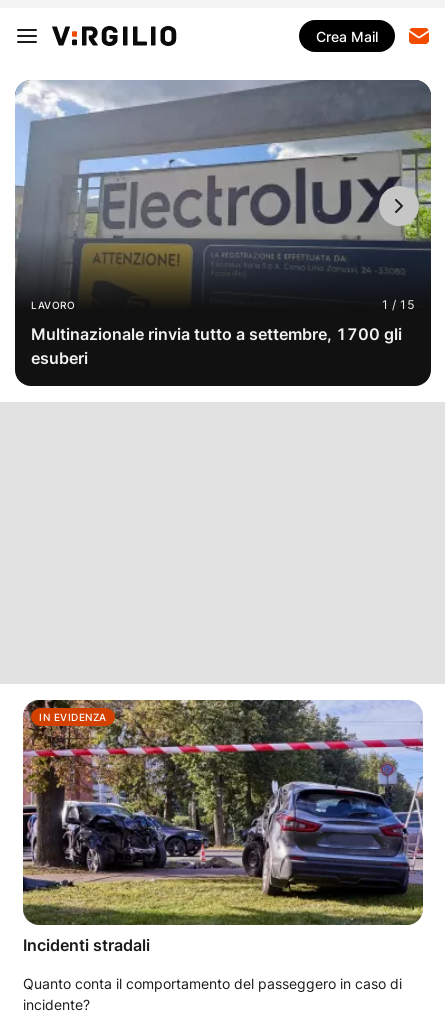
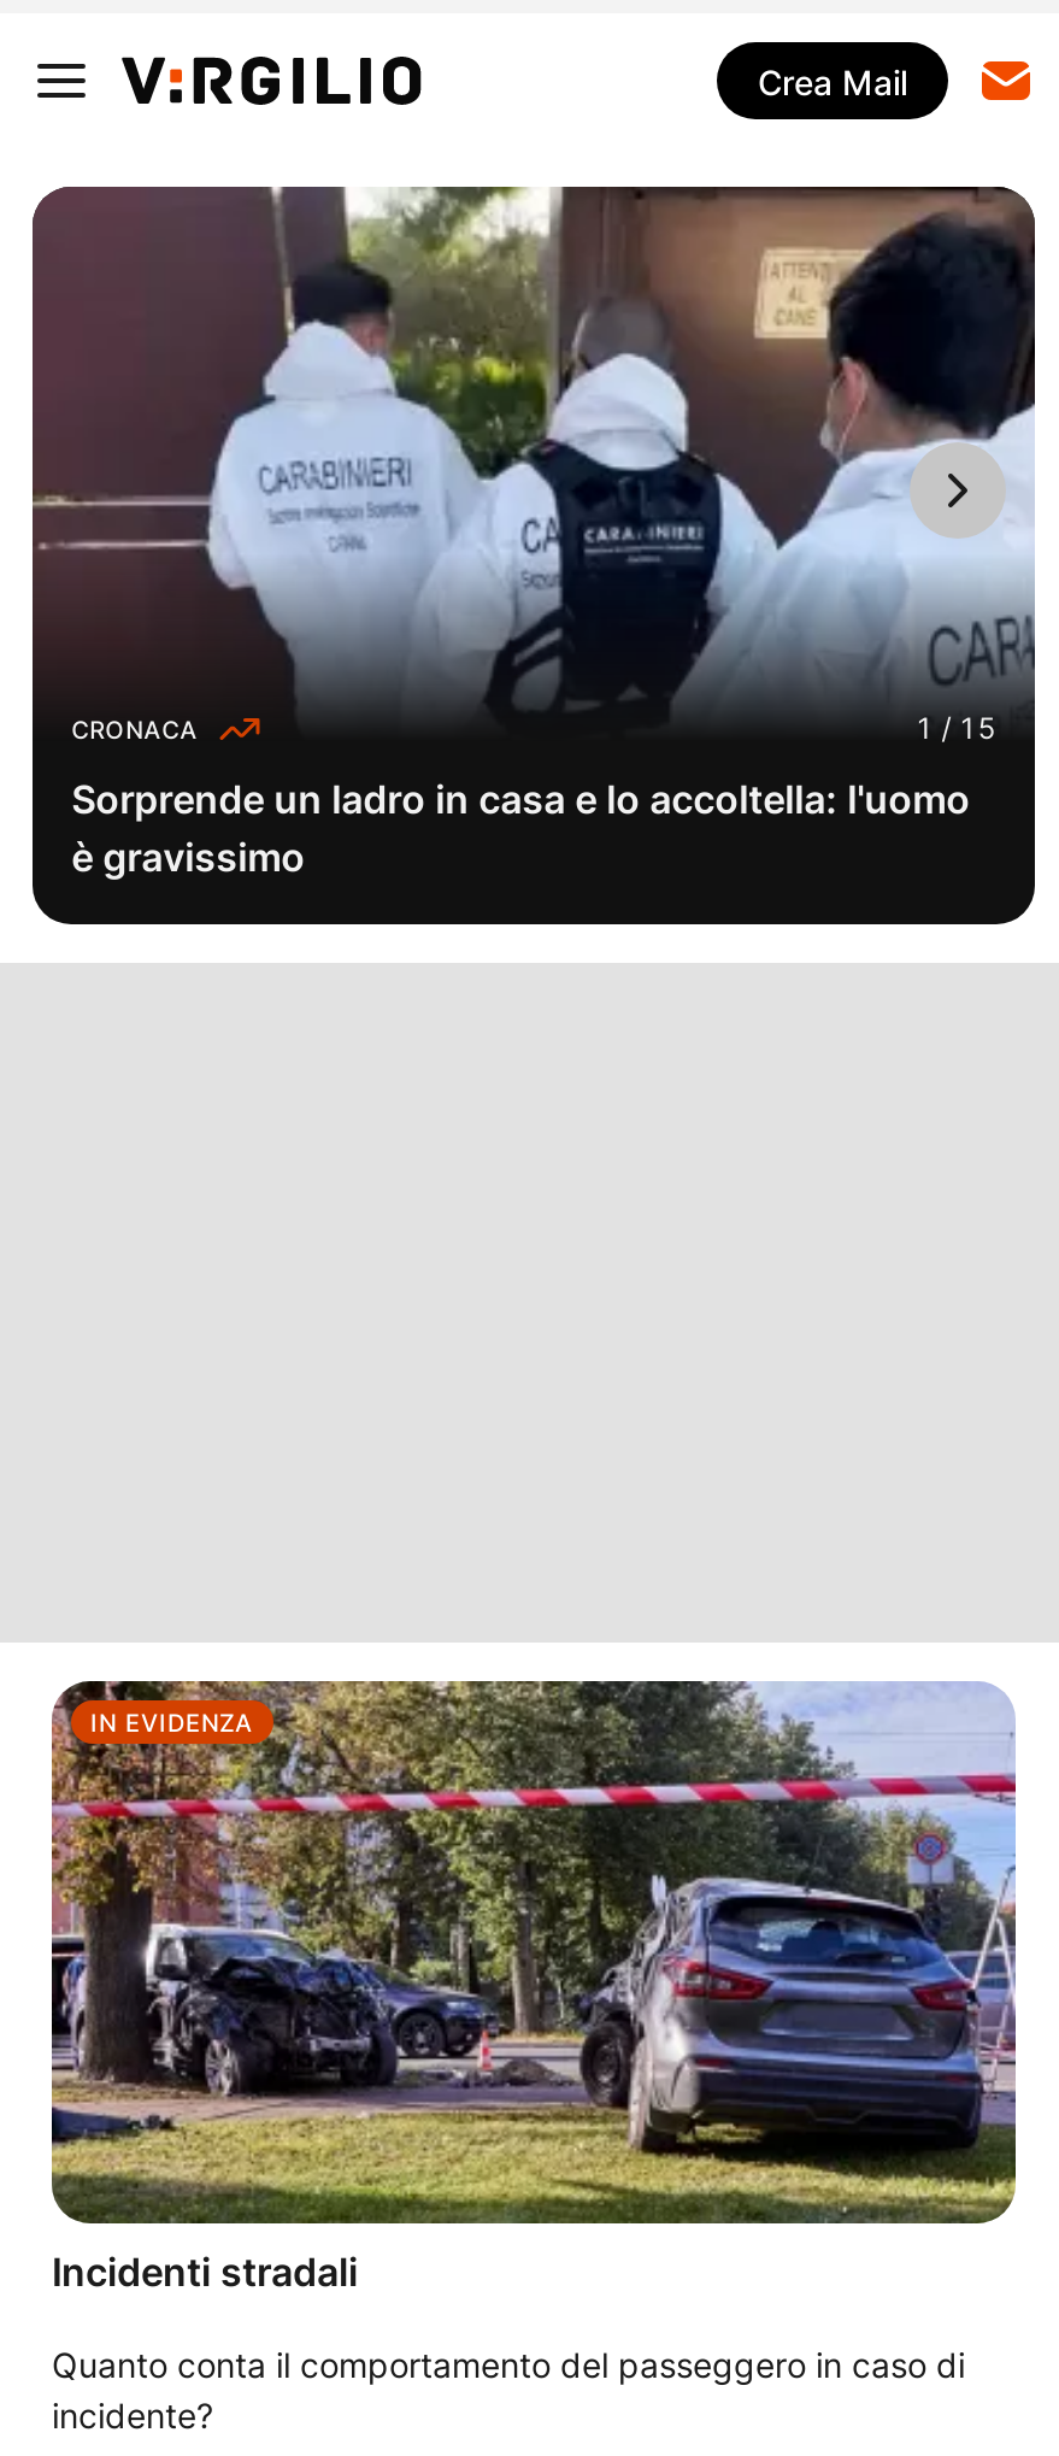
- [image]
- LAVORO
+ [image]
+ CRONACA

- Multinazionale rinvia tutto a settembre, 1700 gli
- esuberi
+ Sorprende un ladro in casa e lo accoltella: l'uomo
+ è gravissimo
